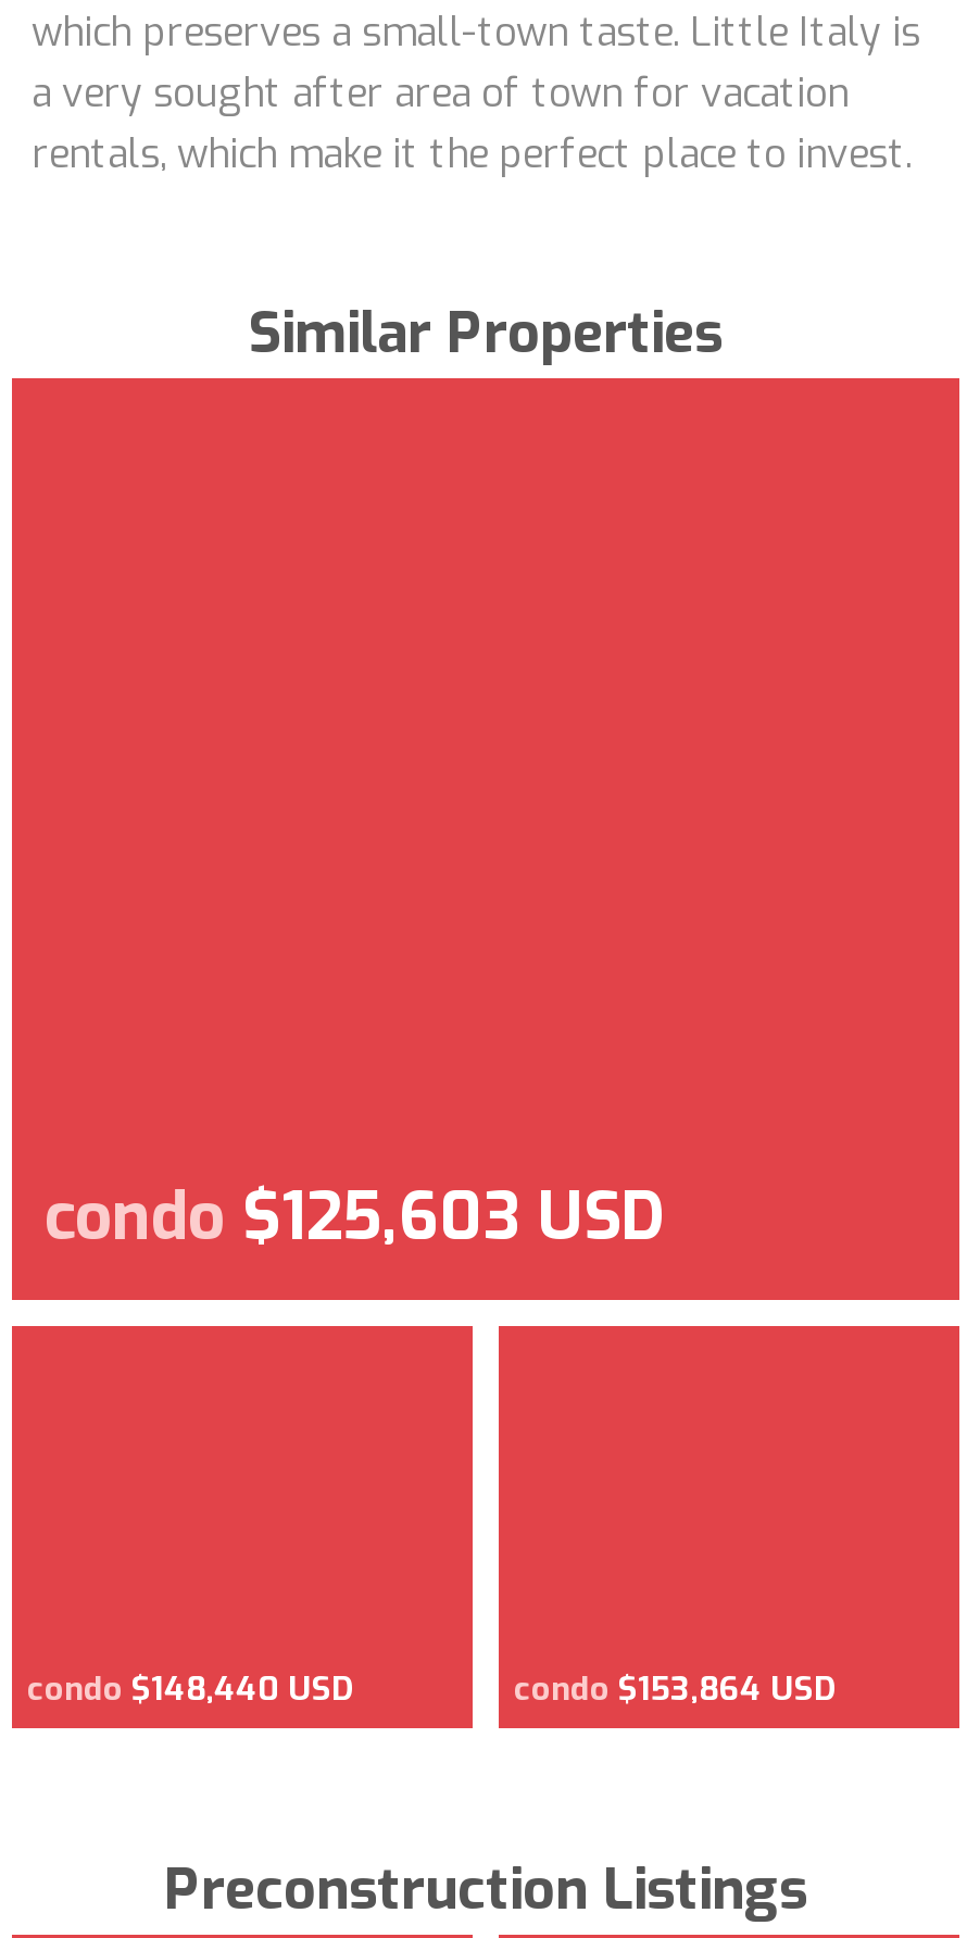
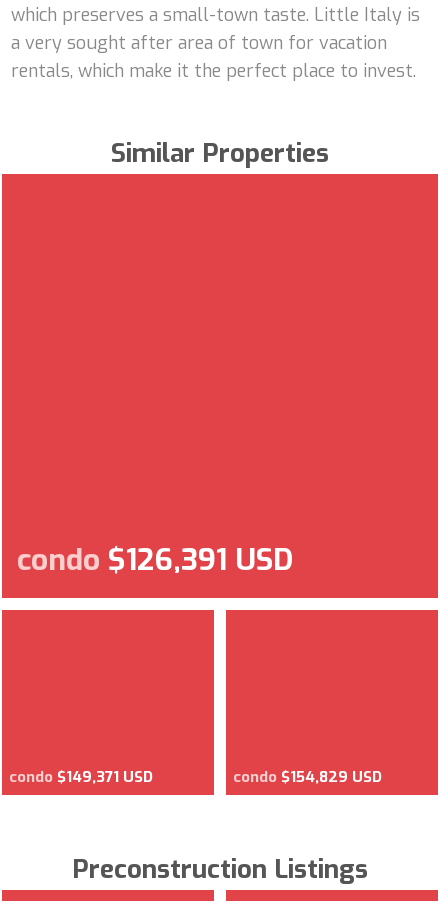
- condo $125,603 USD
+ condo $126,391 USD

- condo $148,440 USD
+ condo $149,371 USD

- condo $153,864 USD
+ condo $154,829 USD
